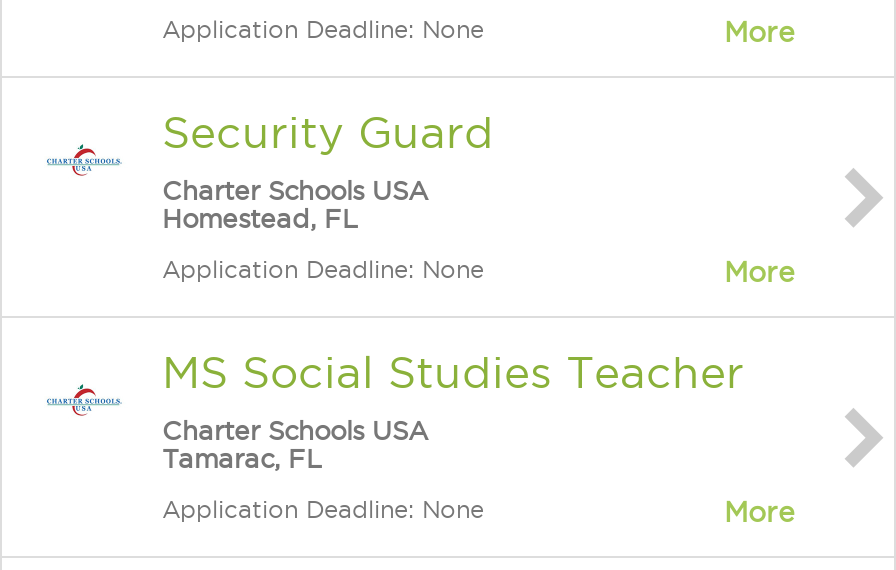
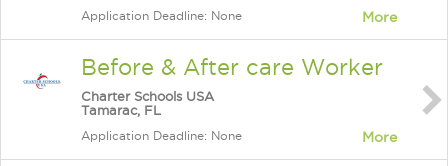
- Security Guard
- Charter Schools USA
- Homestead, FL
- Application Deadline: None
- More
- MS Social Studies Teacher
+ Before & After care Worker
